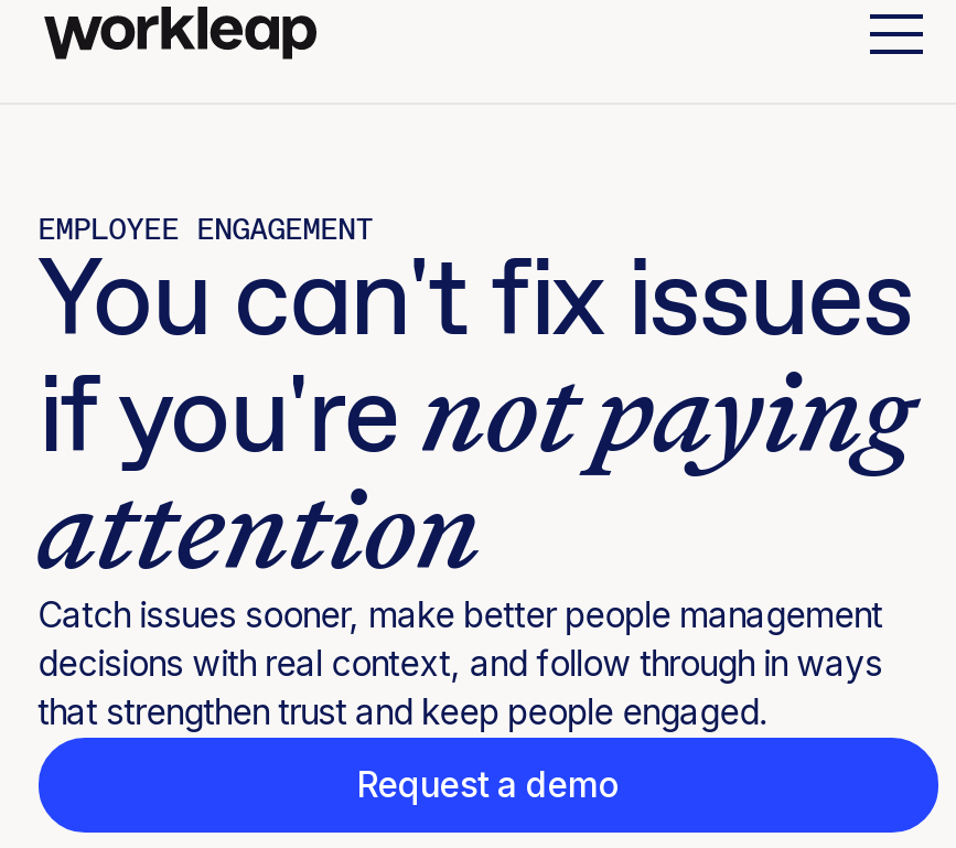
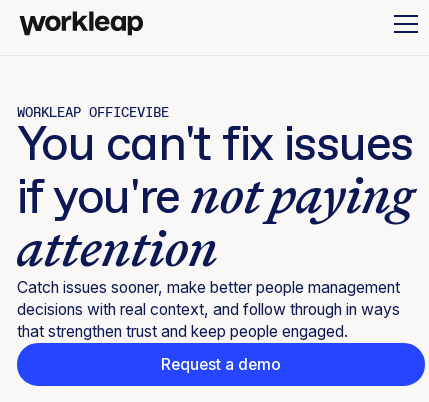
- EMPLOYEE ENGAGEMENT
+ WORKLEAP OFFICEVIBE
